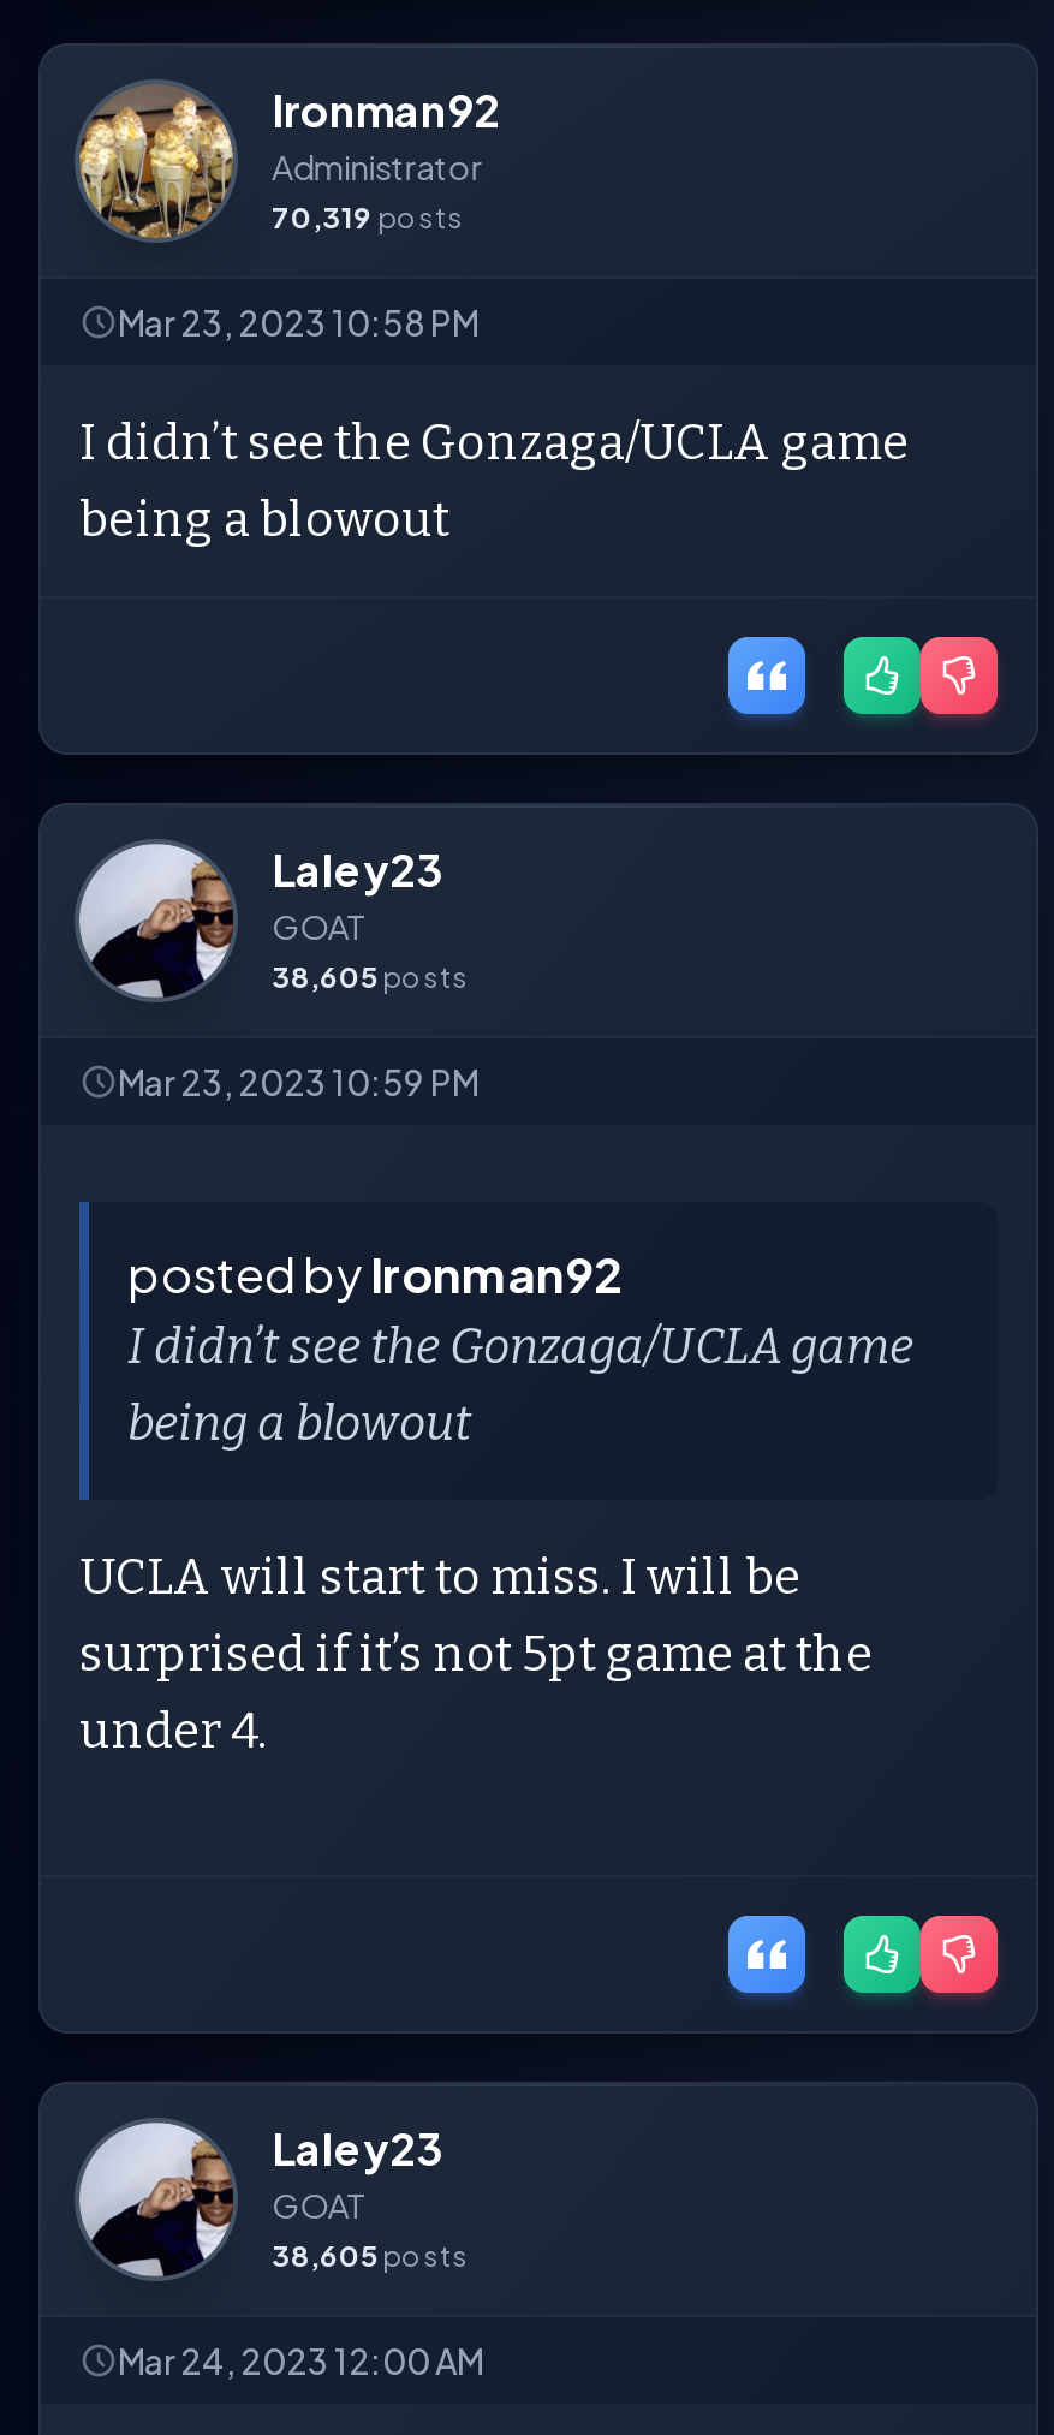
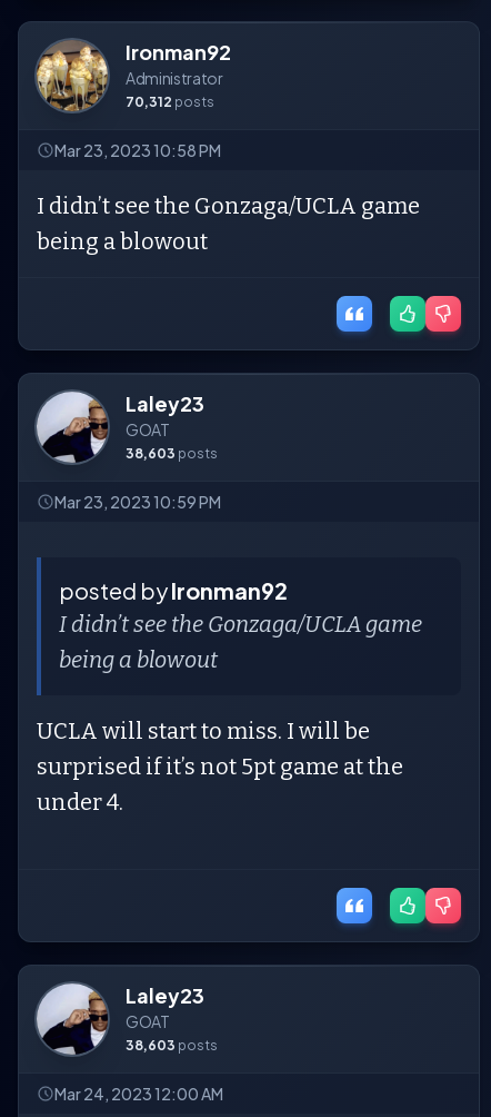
- 70,319 posts
+ 70,312 posts

- 38,605 posts
+ 38,603 posts

- 38,605 posts
+ 38,603 posts
